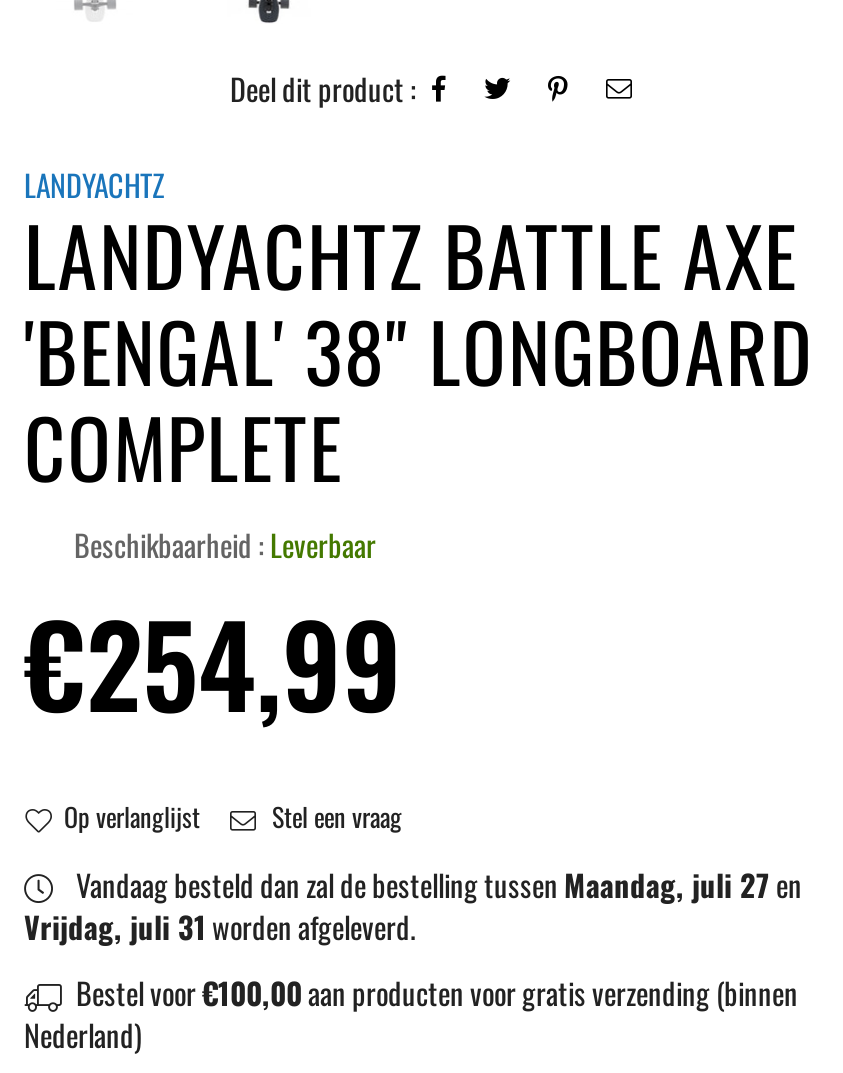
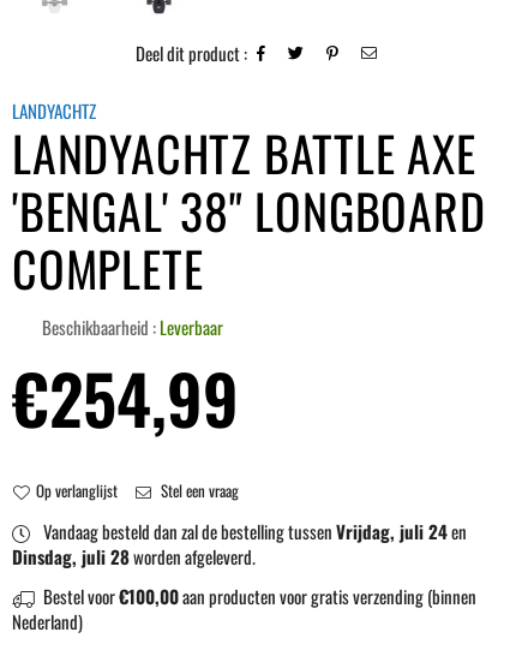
- Vandaag besteld dan zal de bestelling tussen Maandag, juli 27 en
+ Vandaag besteld dan zal de bestelling tussen Vrijdag, juli 24 en

- Vrijdag, juli 31 worden afgeleverd.
+ Dinsdag, juli 28 worden afgeleverd.
